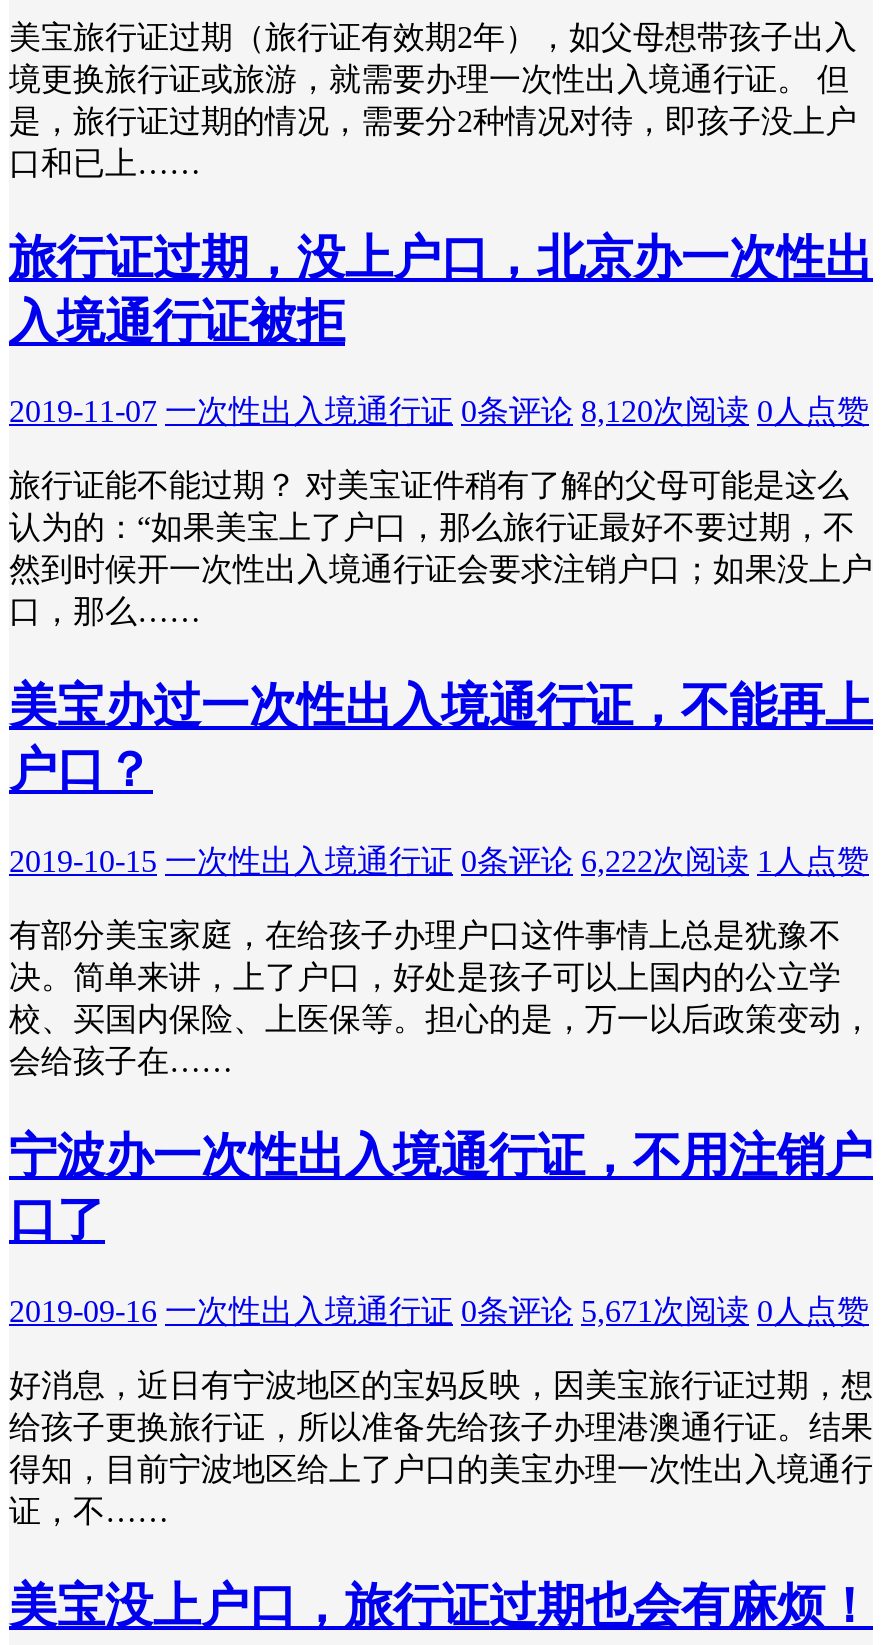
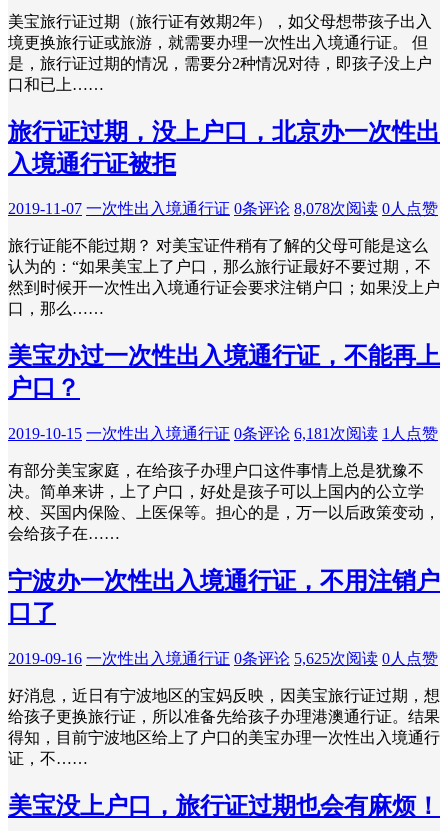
- 2019-11-07 一次性出入境通行证 0条评论 8,120次阅读 0人点赞
+ 2019-11-07 一次性出入境通行证 0条评论 8,078次阅读 0人点赞

- 2019-10-15 一次性出入境通行证 0条评论 6,222次阅读 1人点赞
+ 2019-10-15 一次性出入境通行证 0条评论 6,181次阅读 1人点赞

- 2019-09-16 一次性出入境通行证 0条评论 5,671次阅读 0人点赞
+ 2019-09-16 一次性出入境通行证 0条评论 5,625次阅读 0人点赞
